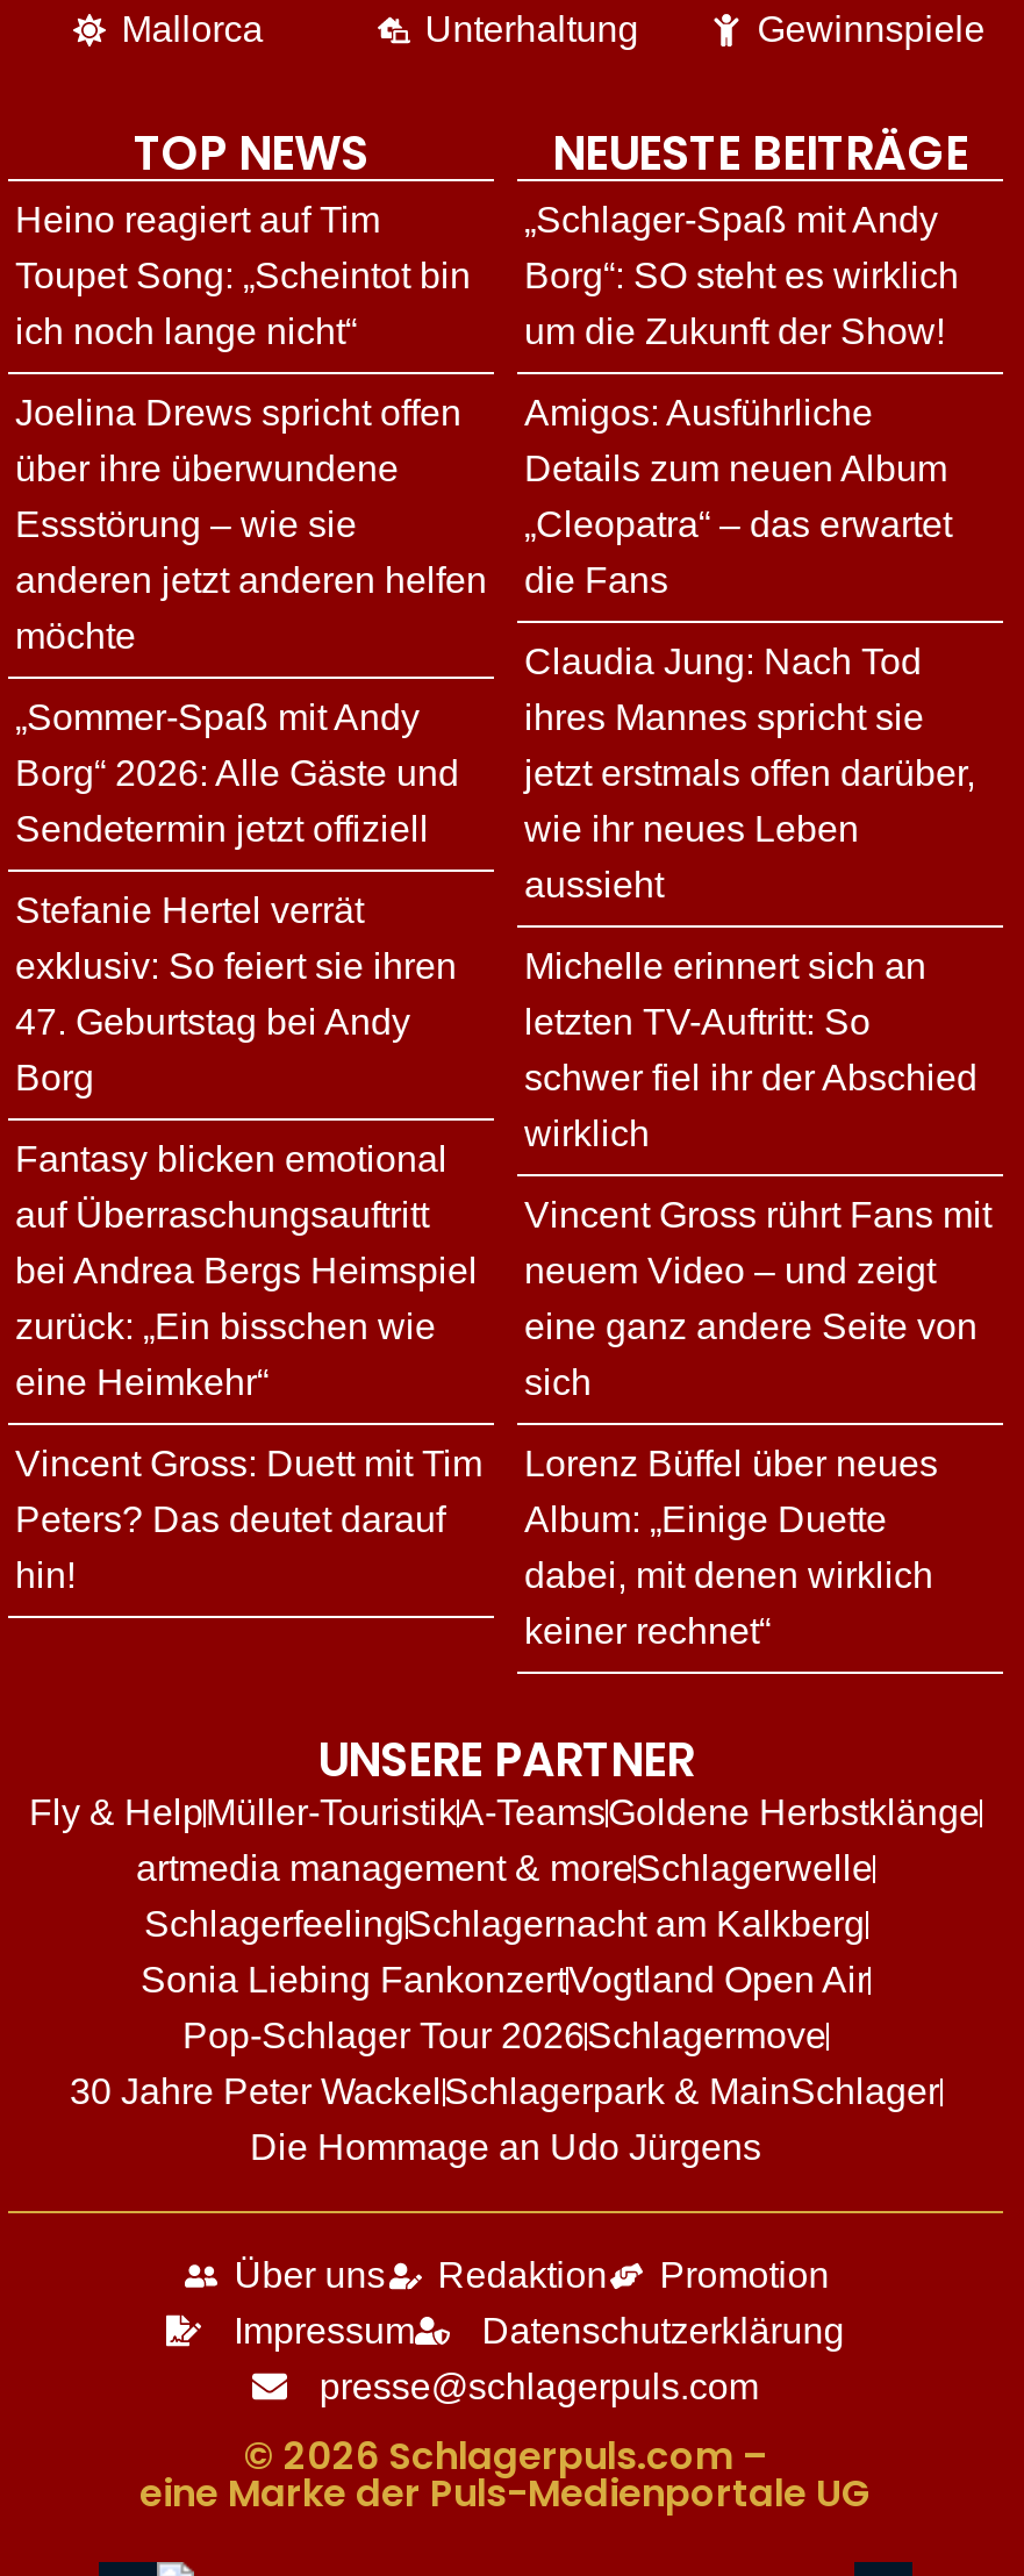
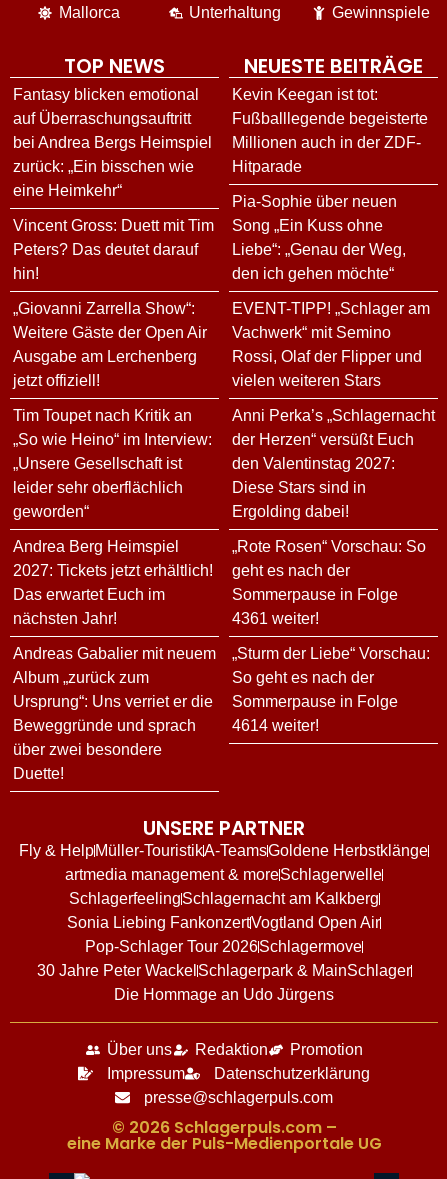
- Heino reagiert auf Tim
- Toupet Song: „Scheintot bin
- ich noch lange nicht“
- Joelina Drews spricht offen
- über ihre überwundene
- Essstörung – wie sie
- anderen jetzt anderen helfen
- möchte
- „Sommer-Spaß mit Andy
- Borg“ 2026: Alle Gäste und
- Sendetermin jetzt offiziell
- Stefanie Hertel verrät
- exklusiv: So feiert sie ihren
- 47. Geburtstag bei Andy
- Borg

- „Schlager-Spaß mit Andy
- Borg“: SO steht es wirklich
- um die Zukunft der Show!
+ Kevin Keegan ist tot:
+ Fußballlegende begeisterte
+ Millionen auch in der ZDF-
+ Hitparade

- Amigos: Ausführliche
- Details zum neuen Album
- „Cleopatra“ – das erwartet
- die Fans
+ Pia-Sophie über neuen
+ Song „Ein Kuss ohne
+ Liebe“: „Genau der Weg,
+ den ich gehen möchte“

- Claudia Jung: Nach Tod
- ihres Mannes spricht sie
- jetzt erstmals offen darüber,
- wie ihr neues Leben
- aussieht
+ EVENT-TIPP! „Schlager am
+ Vachwerk“ mit Semino
+ Rossi, Olaf der Flipper und
+ vielen weiteren Stars

- Michelle erinnert sich an
- letzten TV-Auftritt: So
- schwer fiel ihr der Abschied
- wirklich
+ Anni Perka’s „Schlagernacht
+ der Herzen“ versüßt Euch
+ den Valentinstag 2027:
+ Diese Stars sind in
+ Ergolding dabei!

moved up: Fantasy blicken emotional | auf Überraschungsauftritt | bei Andrea Bergs Heimspiel | zurück: „Ein bisschen wie | eine Heimkehr“

- Vincent Gross rührt Fans mit
- neuem Video – und zeigt
- eine ganz andere Seite von
- sich
+ „Rote Rosen“ Vorschau: So
+ geht es nach der
+ Sommerpause in Folge
+ 4361 weiter!

moved up: Vincent Gross: Duett mit Tim | Peters? Das deutet darauf | hin!

- Lorenz Büffel über neues
- Album: „Einige Duette
- dabei, mit denen wirklich
- keiner rechnet“
+ „Sturm der Liebe“ Vorschau:
+ So geht es nach der
+ Sommerpause in Folge
+ 4614 weiter!

+ „Giovanni Zarrella Show“:
+ Weitere Gäste der Open Air
+ Ausgabe am Lerchenberg
+ jetzt offiziell!
+ Tim Toupet nach Kritik an
+ „So wie Heino“ im Interview:
+ „Unsere Gesellschaft ist
+ leider sehr oberflächlich
+ geworden“
+ Andrea Berg Heimspiel
+ 2027: Tickets jetzt erhältlich!
+ Das erwartet Euch im
+ nächsten Jahr!
+ Andreas Gabalier mit neuem
+ Album „zurück zum
+ Ursprung“: Uns verriet er die
+ Beweggründe und sprach
+ über zwei besondere
+ Duette!
